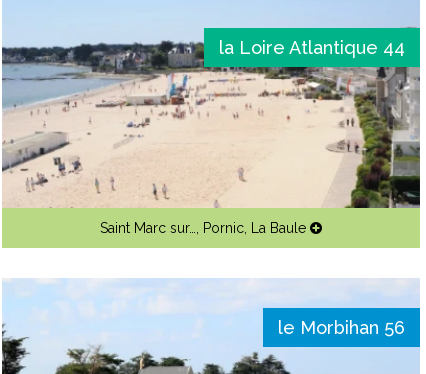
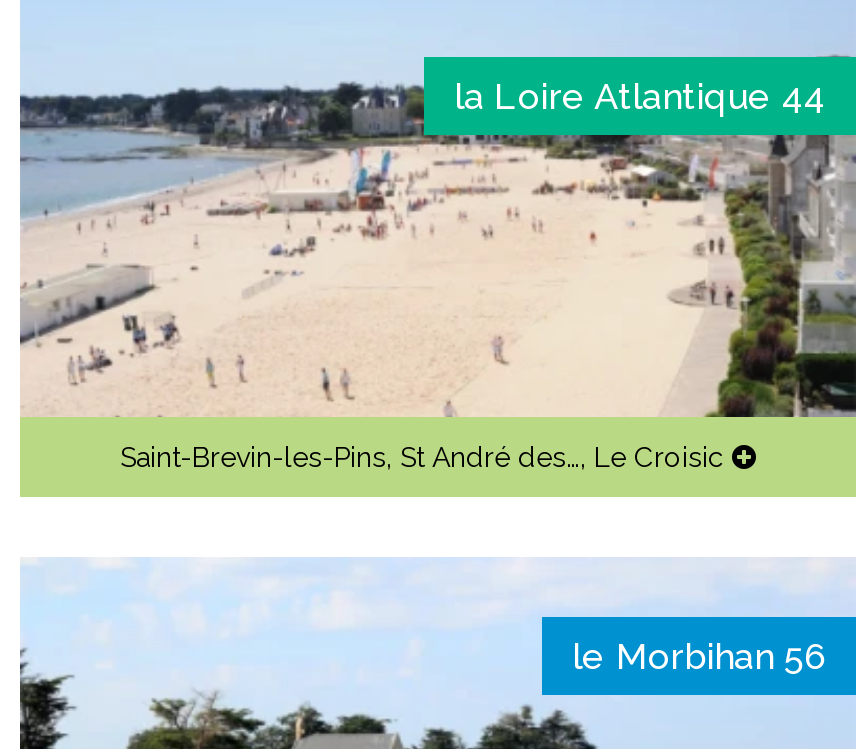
- Saint Marc sur…, Pornic, La Baule
+ Saint-Brevin-les-Pins, St André des…, Le Croisic
